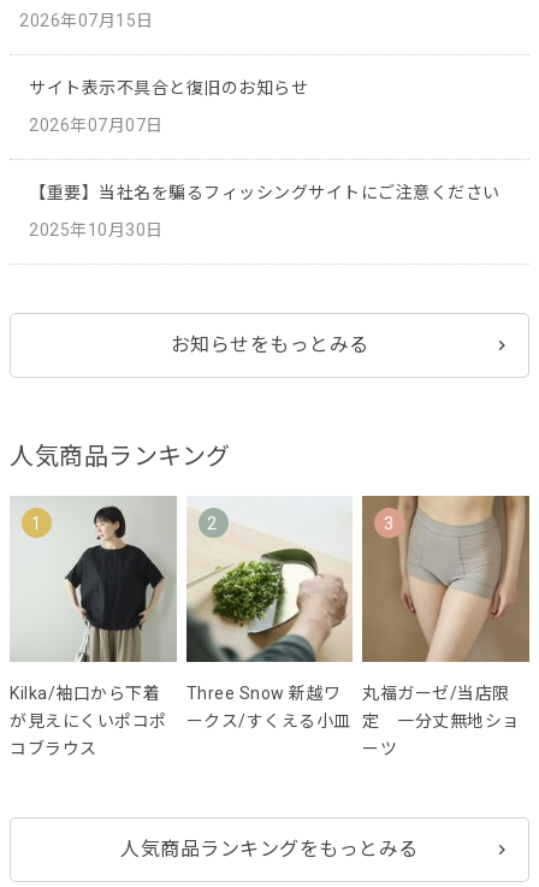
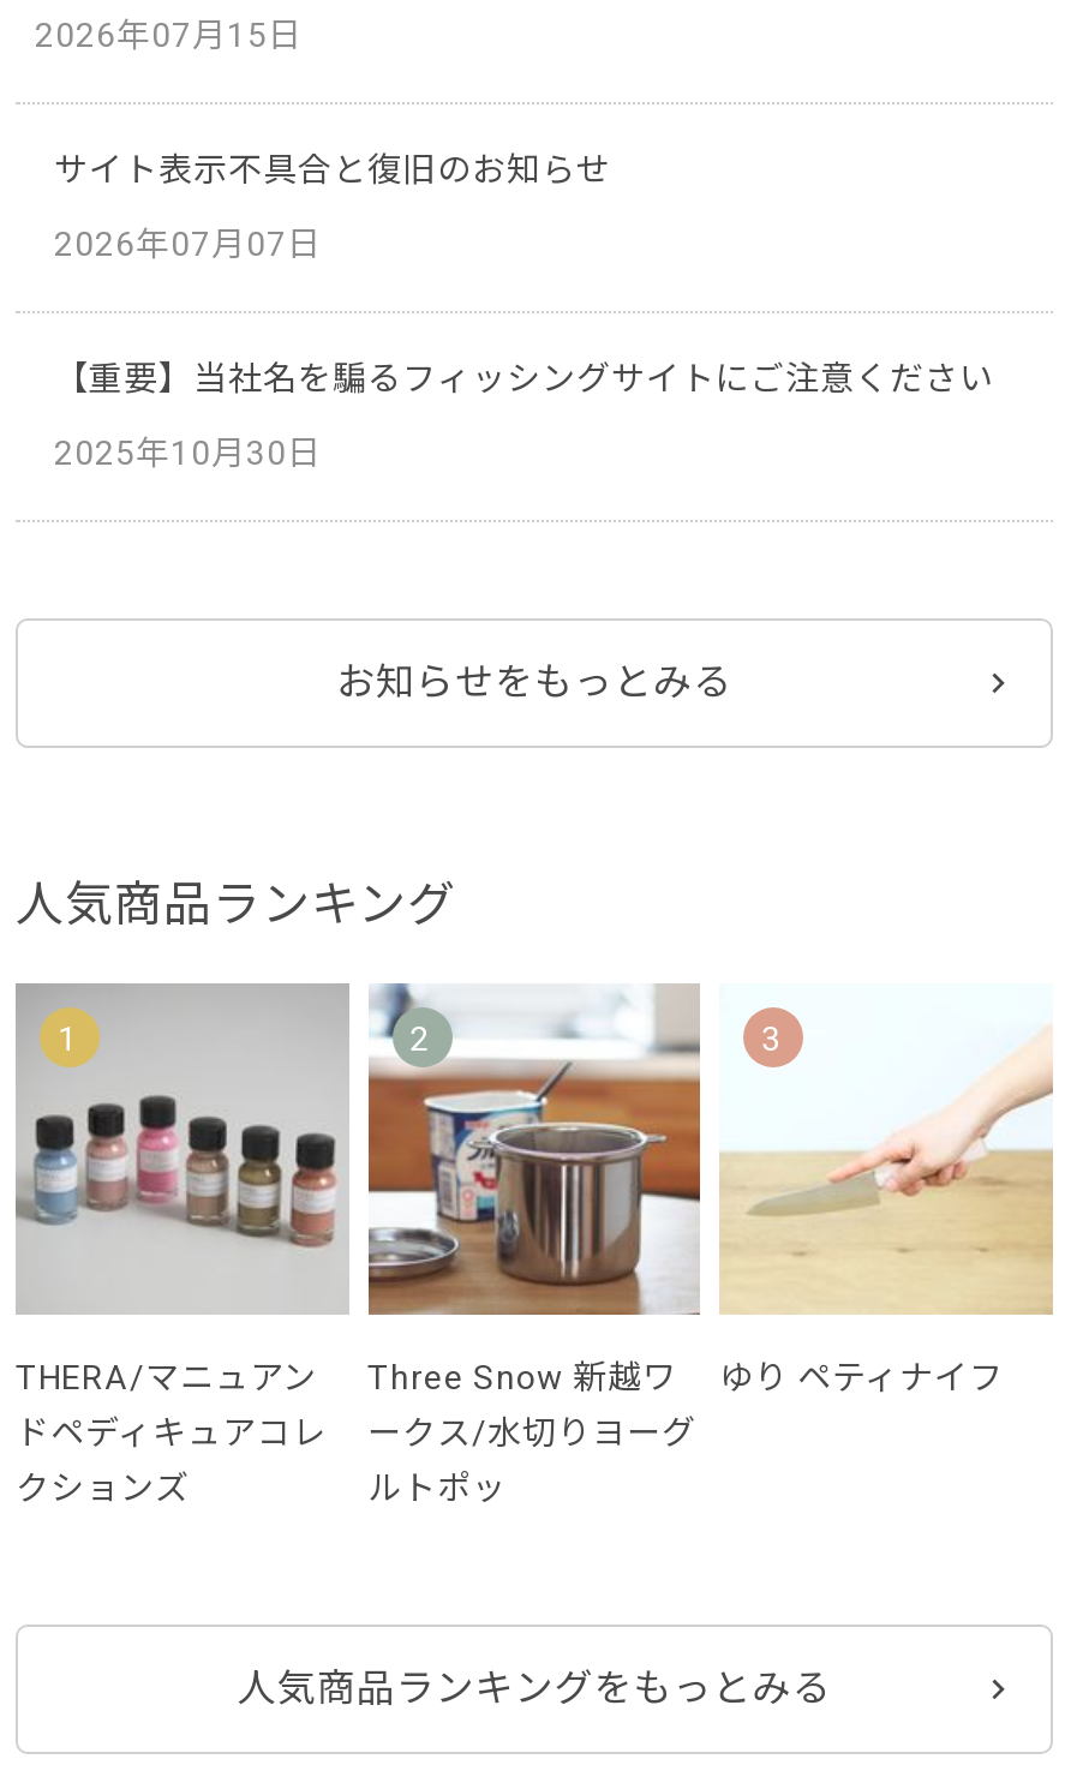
- [image]
- Kilka/袖口から下着
- が見えにくいポコポ
- コブラウス
+ [image]
+ THERA/マニュアン
+ ドペディキュアコレ
+ クションズ

- [image]
+ [image]

- [image]
- 丸福ガーゼ/当店限
- 定 一分丈無地ショ
- ーツ
+ [image]
+ ゆり ペティナイフ

- ークス/すくえる小皿
+ ークス/水切りヨーグ
+ ルトポッ
